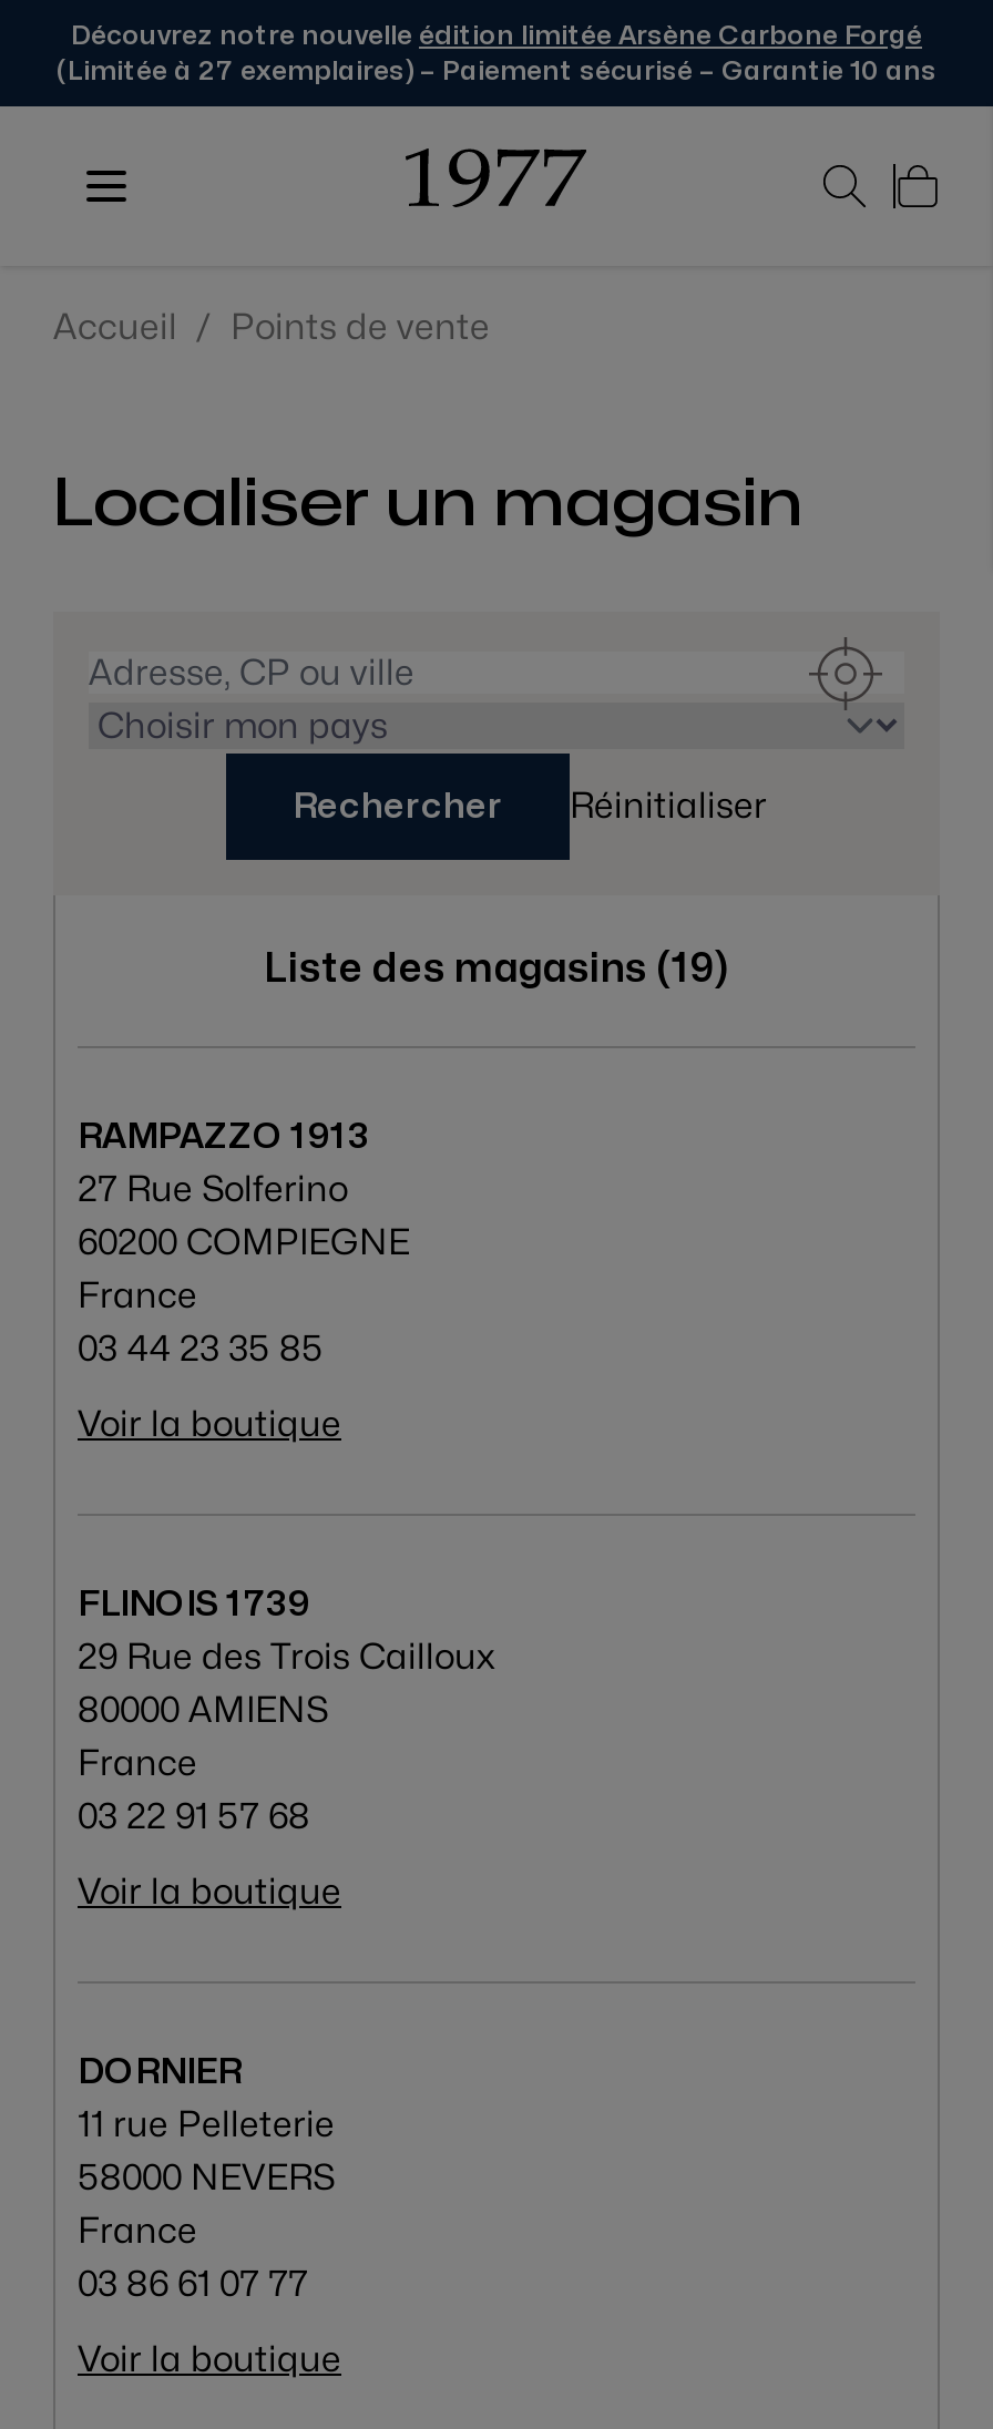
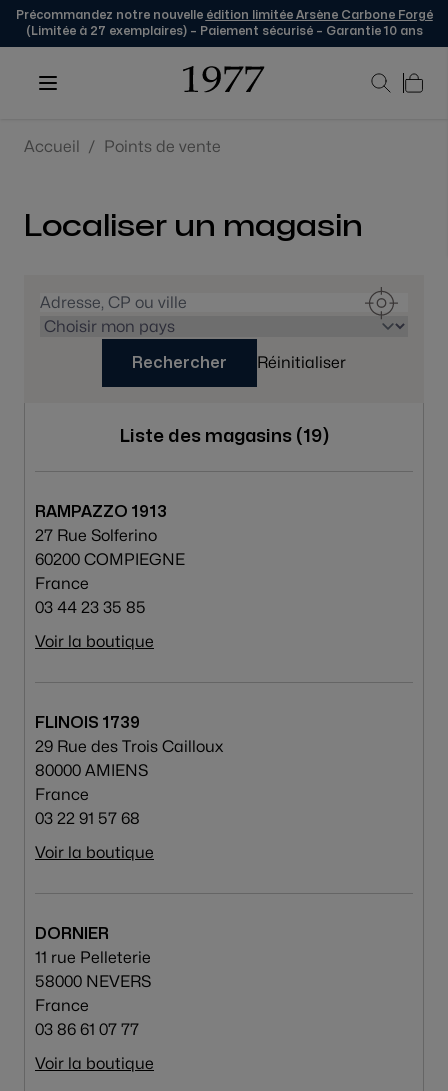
- Découvrez notre nouvelle édition limitée Arsène Carbone Forgé
+ Précommandez notre nouvelle édition limitée Arsène Carbone Forgé
